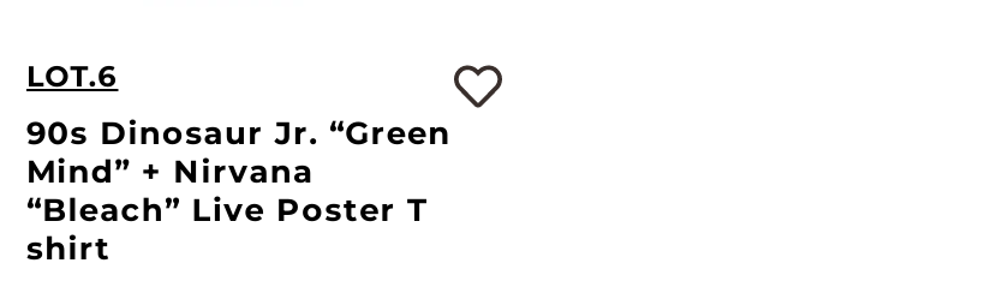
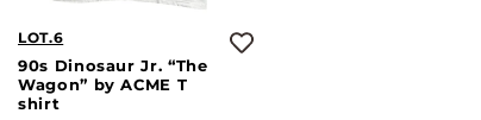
- 90s Dinosaur Jr. “Green
- Mind” + Nirvana
- “Bleach” Live Poster T
+ 90s Dinosaur Jr. “The
+ Wagon” by ACME T
